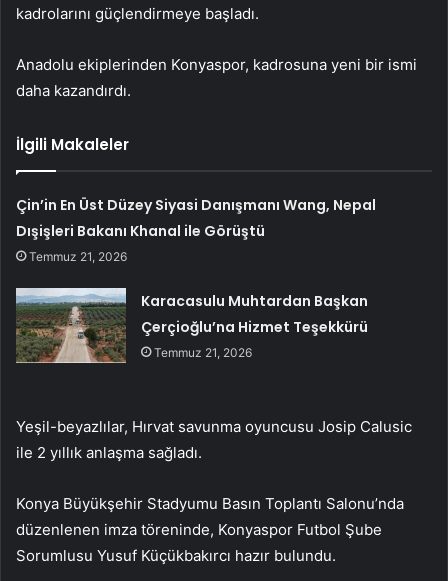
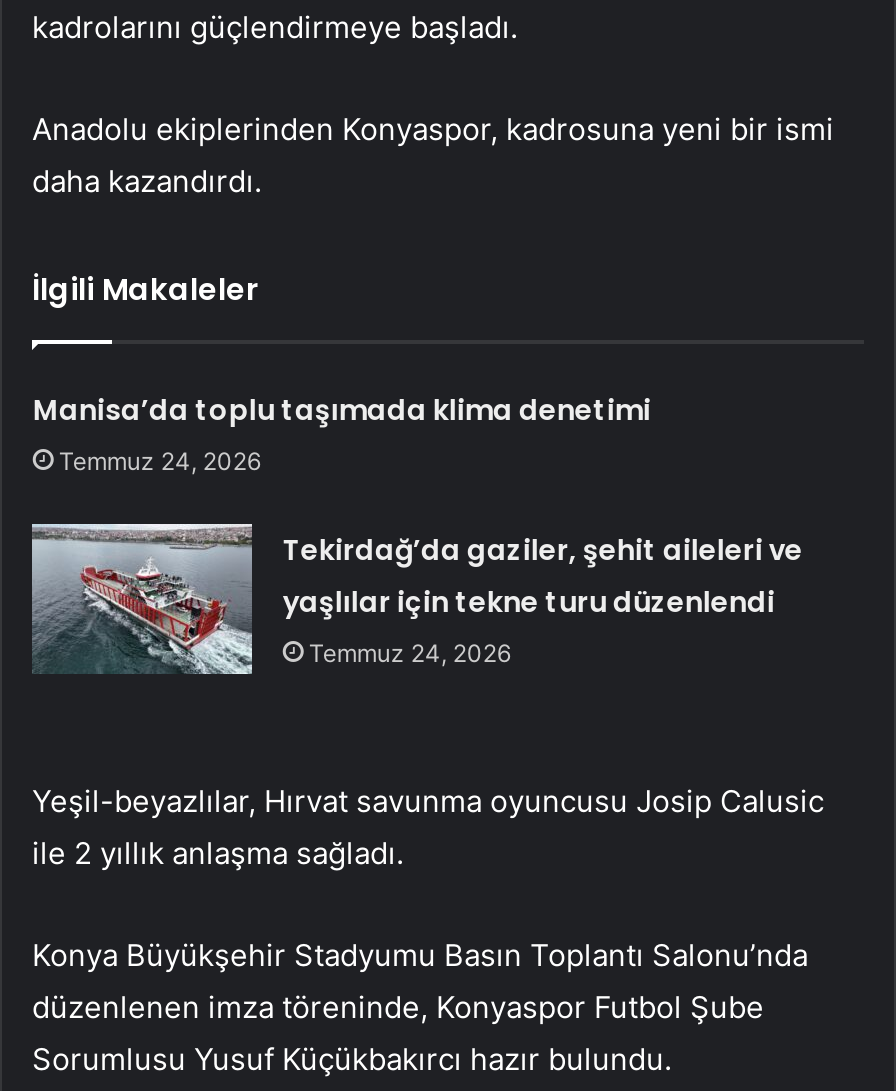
- Çin’in En Üst Düzey Siyasi Danışmanı Wang, Nepal
- Dışişleri Bakanı Khanal ile Görüştü
- Temmuz 21, 2026
+ Manisa’da toplu taşımada klima denetimi
+ Temmuz 24, 2026

- [image]
- Karacasulu Muhtardan Başkan
- Çerçioğlu’na Hizmet Teşekkürü
- Temmuz 21, 2026
+ [image]
+ Tekirdağ’da gaziler, şehit aileleri ve
+ yaşlılar için tekne turu düzenlendi
+ Temmuz 24, 2026
